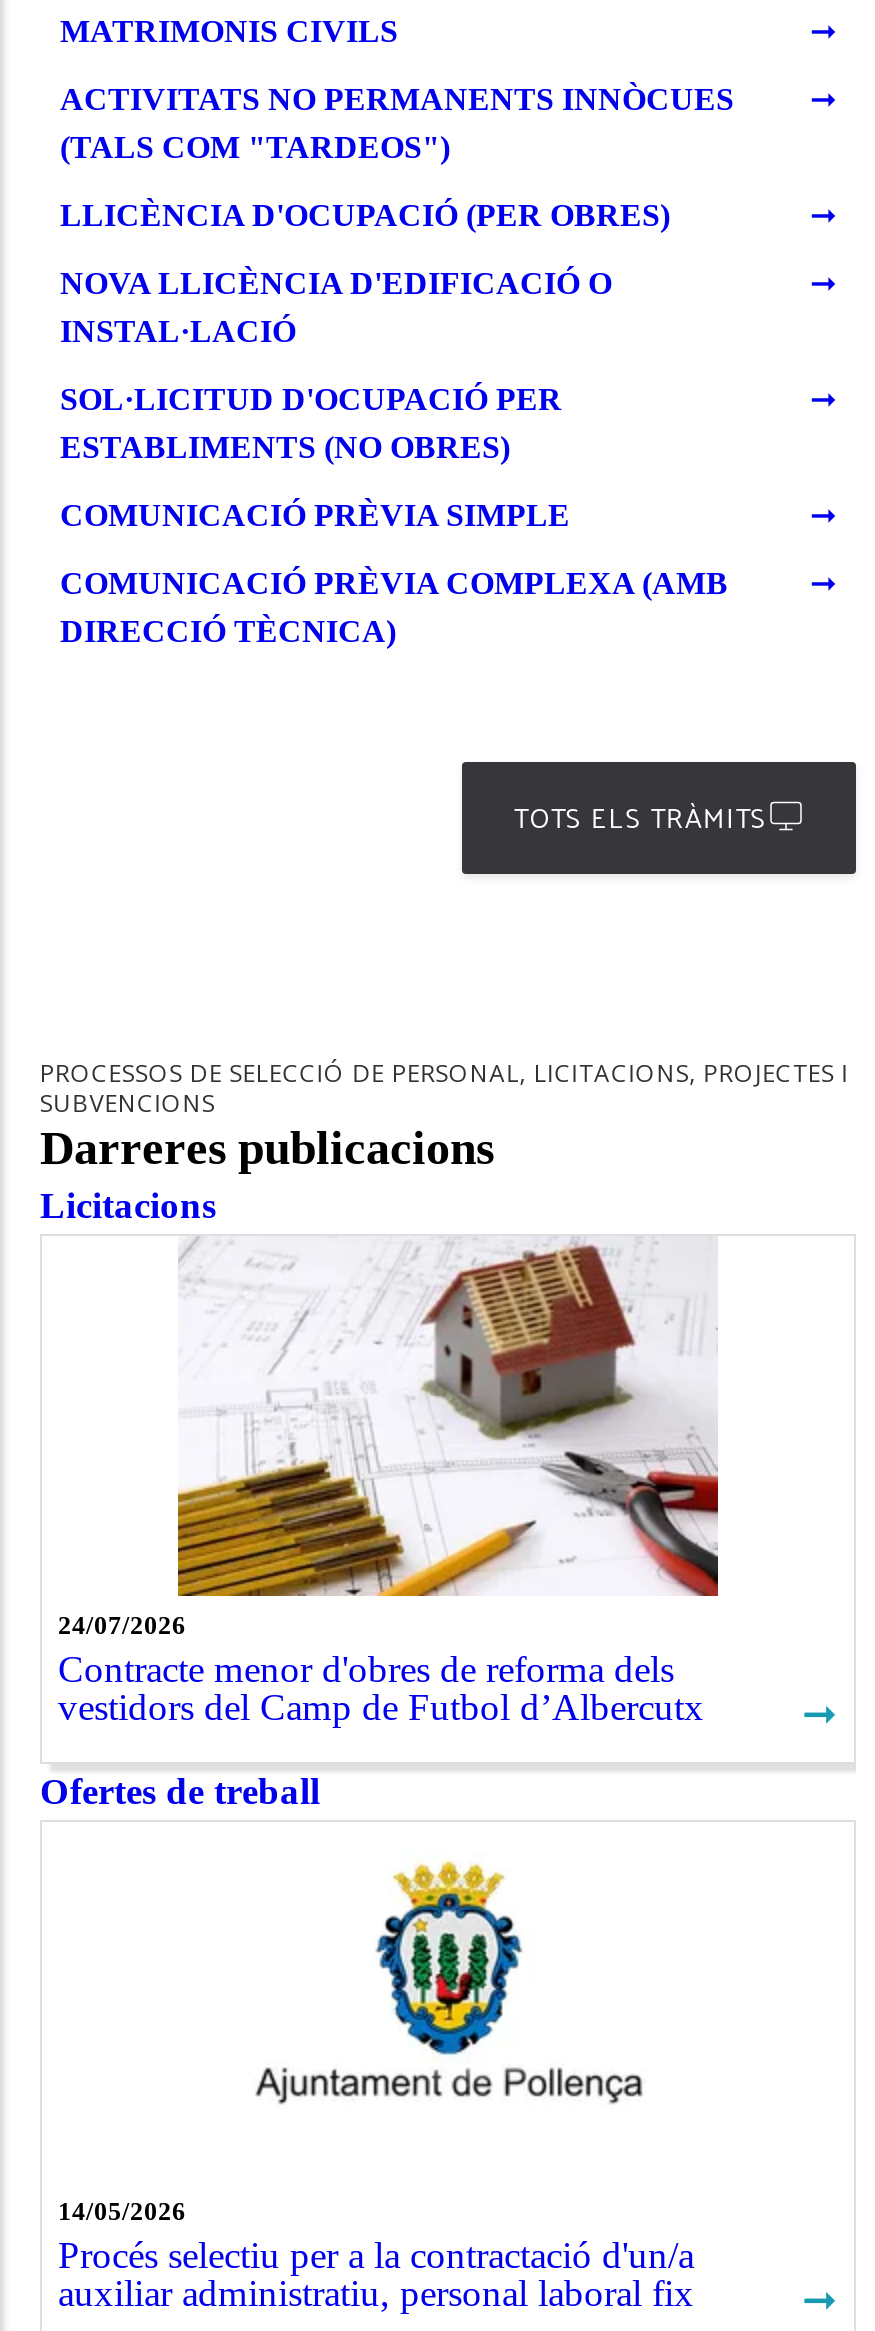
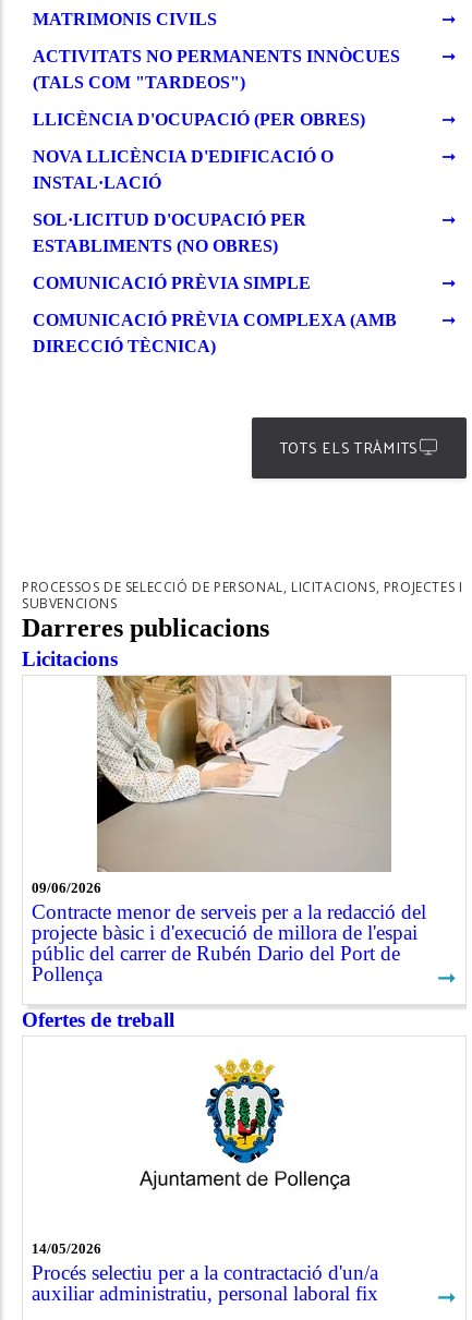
- [image]
- 24/07/2026
- Contracte menor d'obres de reforma dels
- vestidors del Camp de Futbol d’Albercutx
+ [image]
+ 09/06/2026
+ Contracte menor de serveis per a la redacció del
+ projecte bàsic i d'execució de millora de l'espai
+ públic del carrer de Rubén Dario del Port de
+ Pollença
